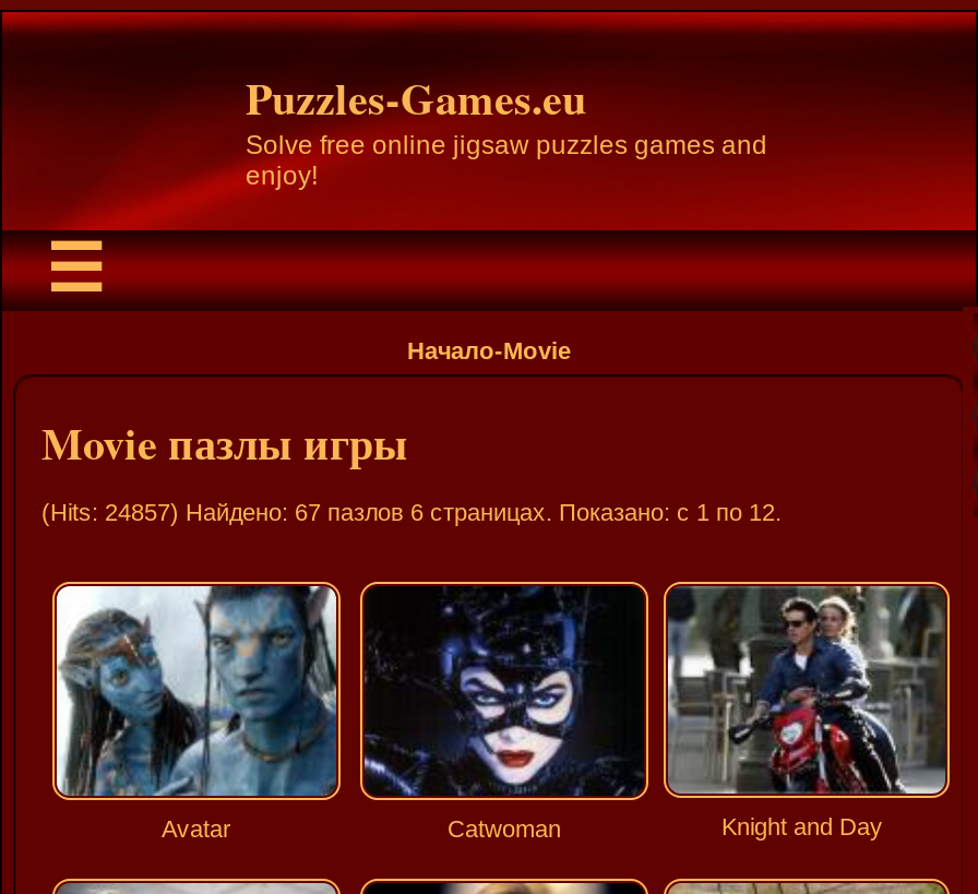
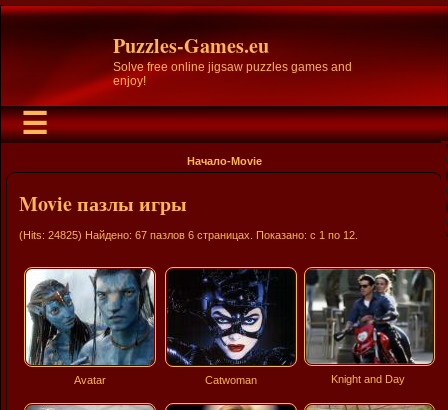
- (Hits: 24857) Найдено: 67 пазлов 6 страницах. Показано: с 1 по 12.
+ (Hits: 24825) Найдено: 67 пазлов 6 страницах. Показано: с 1 по 12.
